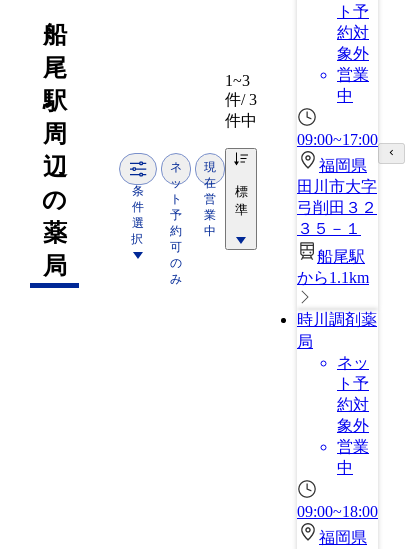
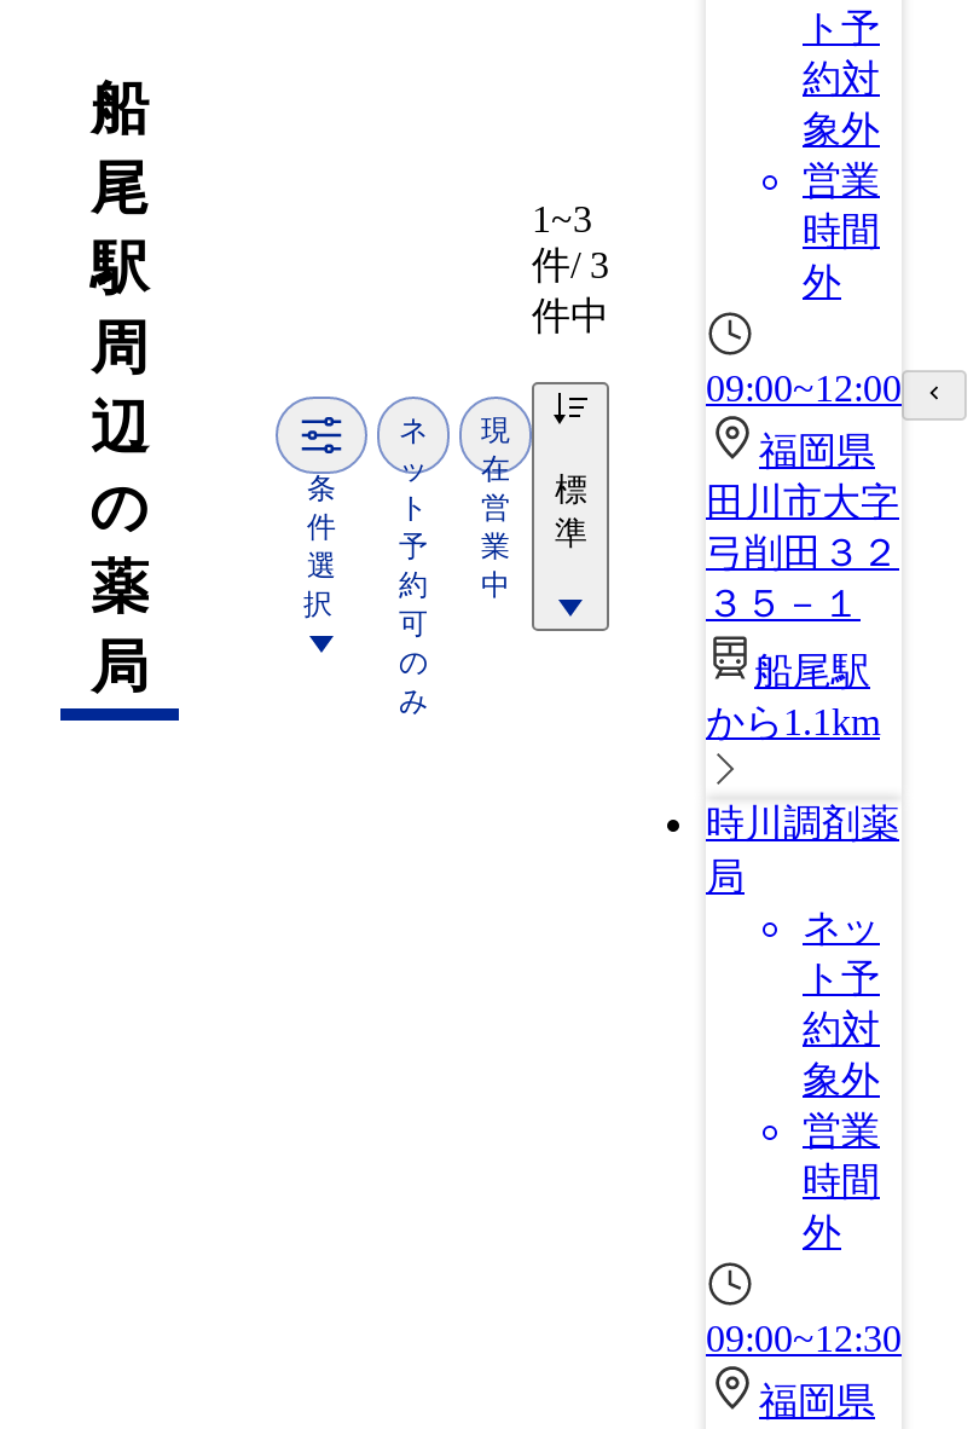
- 中
+ 時間
+ 外

- 09:00~17:00
+ 09:00~12:00

- 中
+ 時間
+ 外

- 09:00~18:00
+ 09:00~12:30
